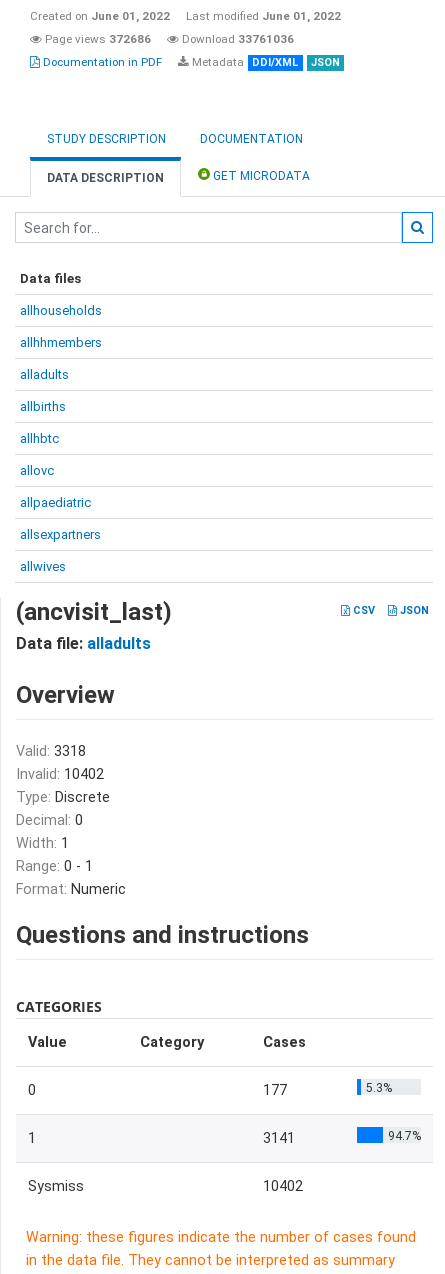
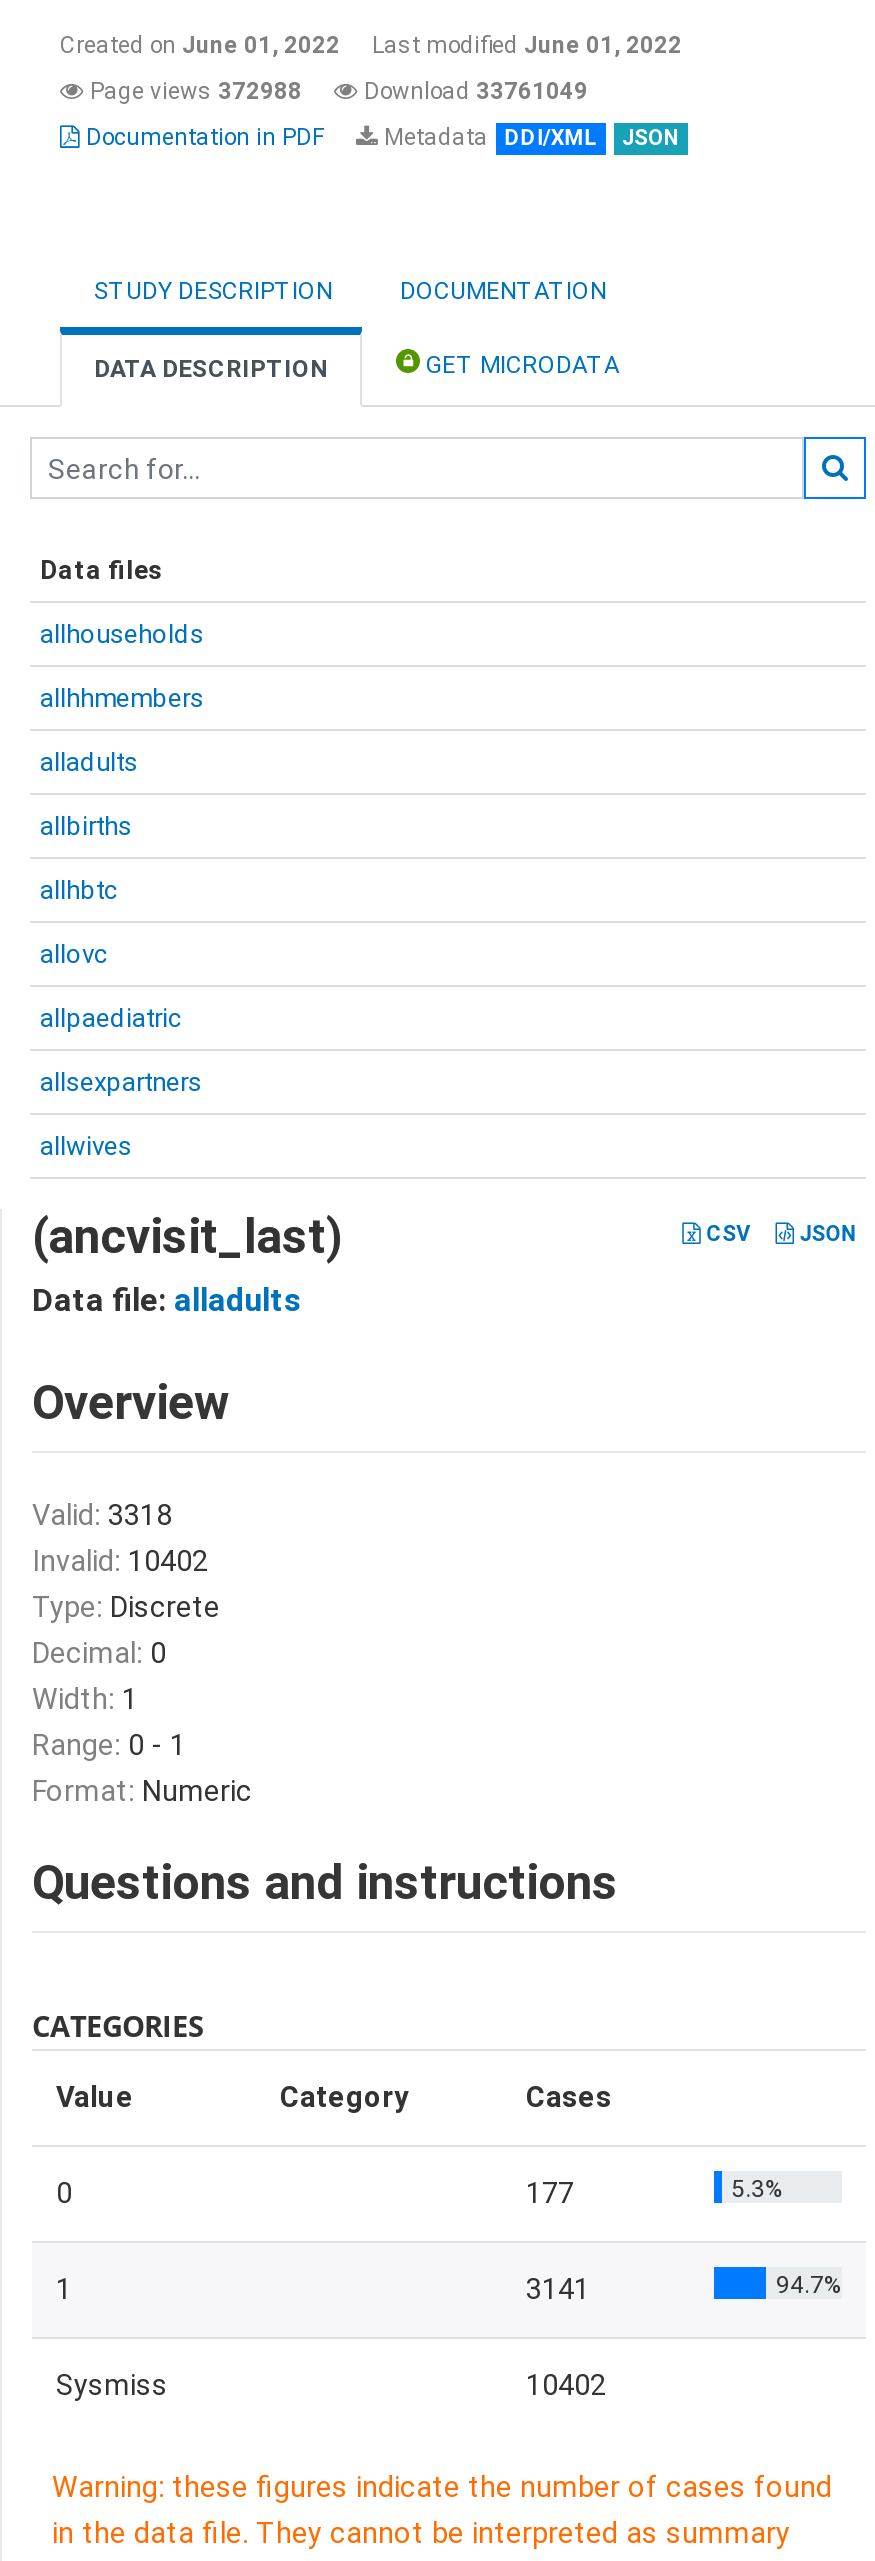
- Page views 372686
+ Page views 372988

- Download 33761036
+ Download 33761049
